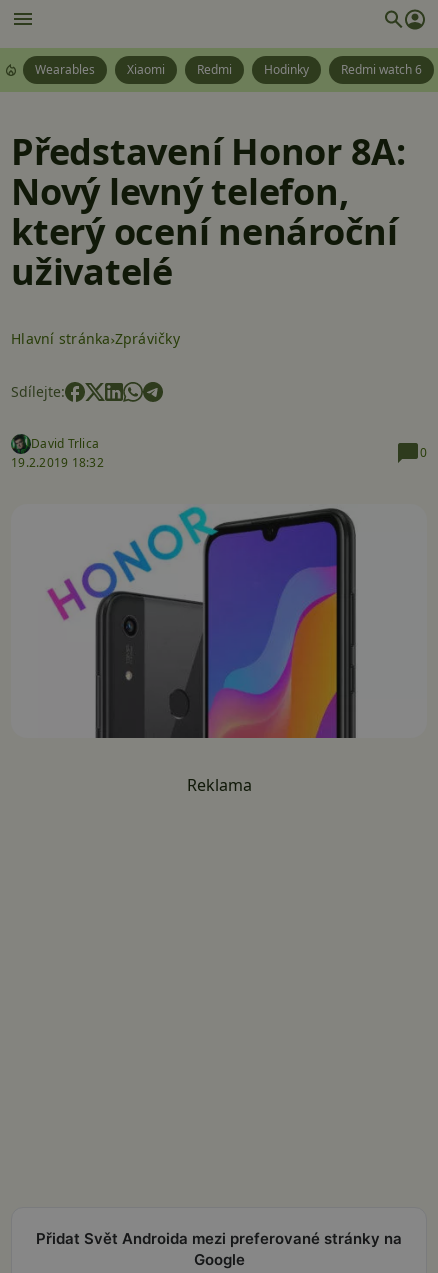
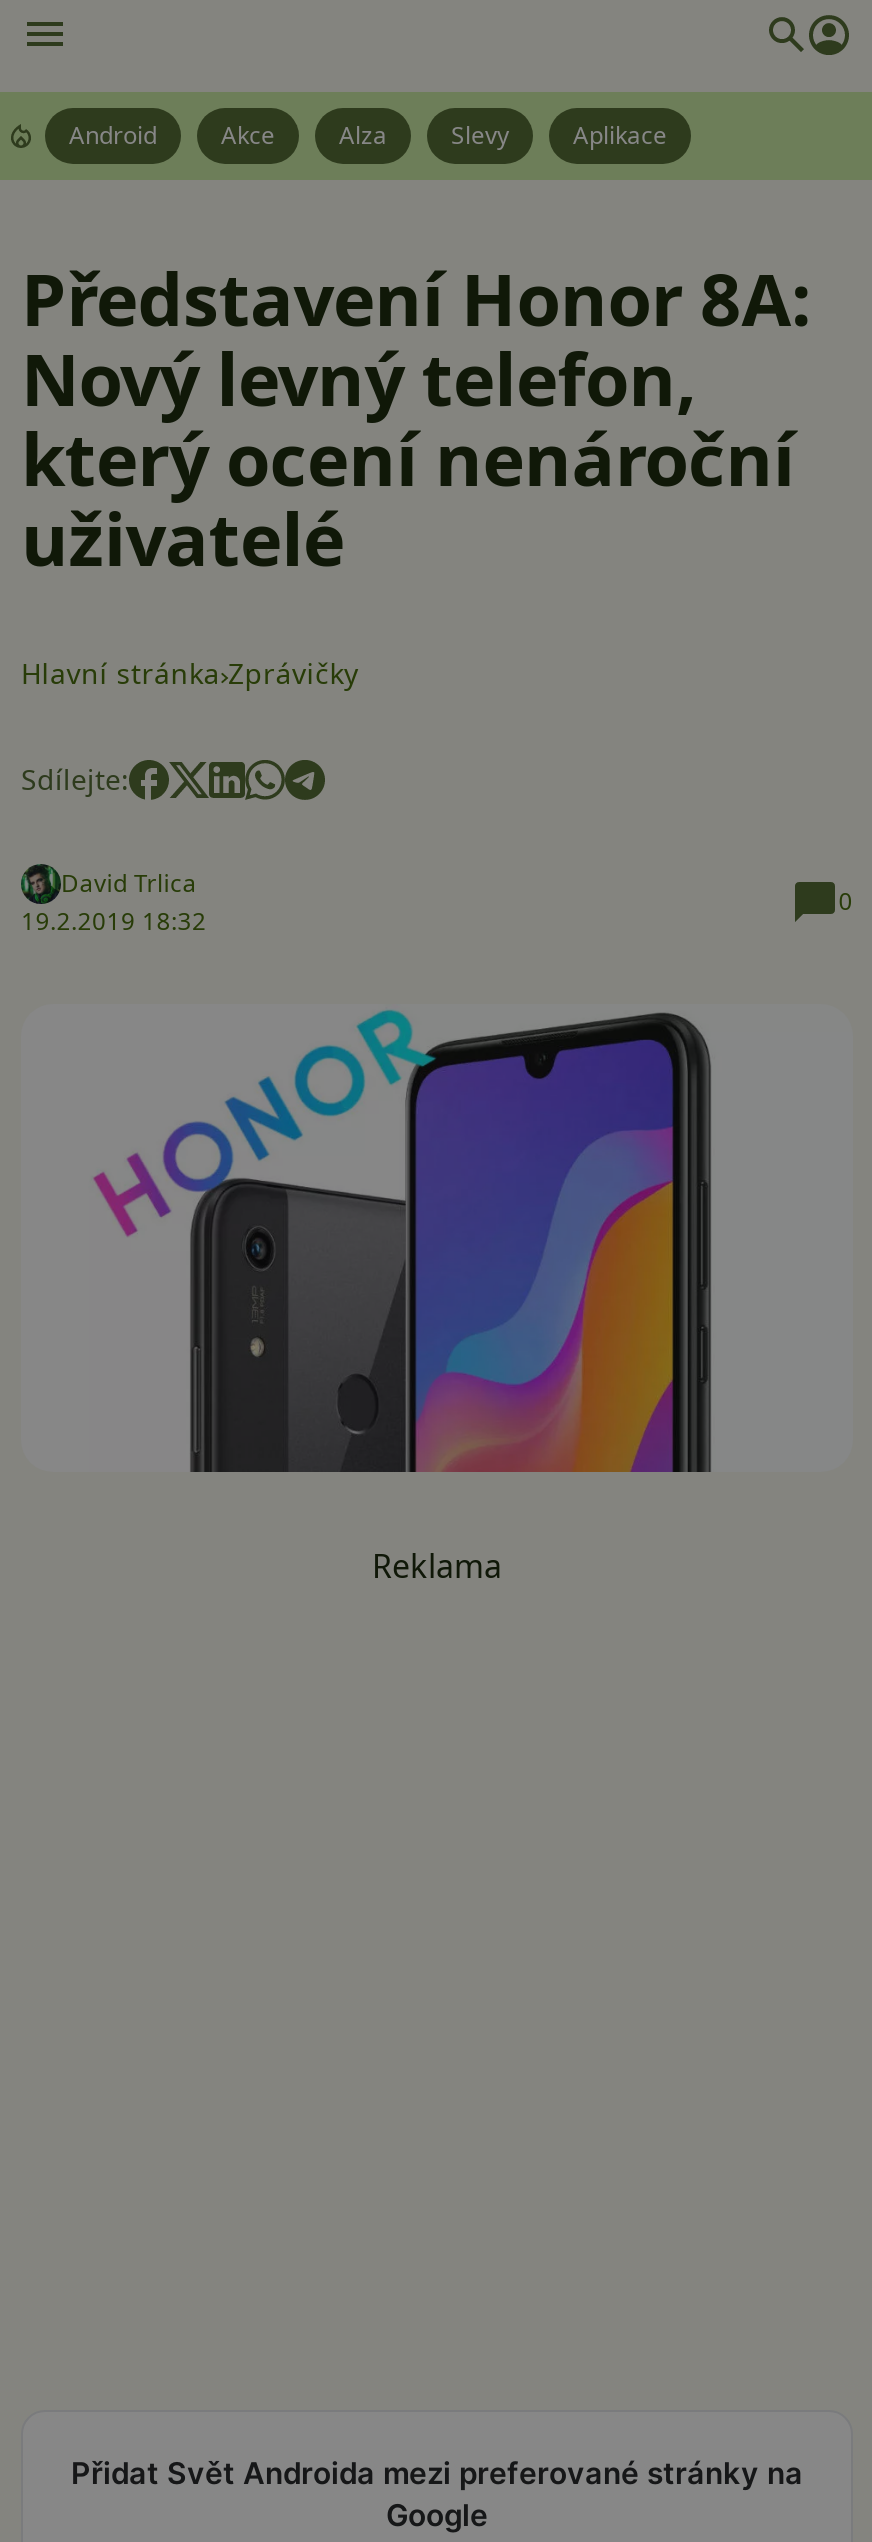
- Wearables
- Xiaomi
- Redmi
- Hodinky
- Redmi watch 6
+ Android
+ Akce
+ Alza
+ Slevy
+ Aplikace
